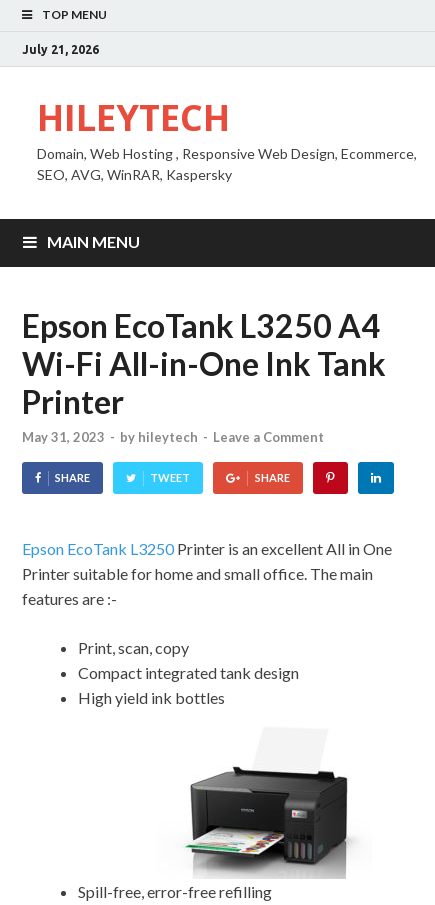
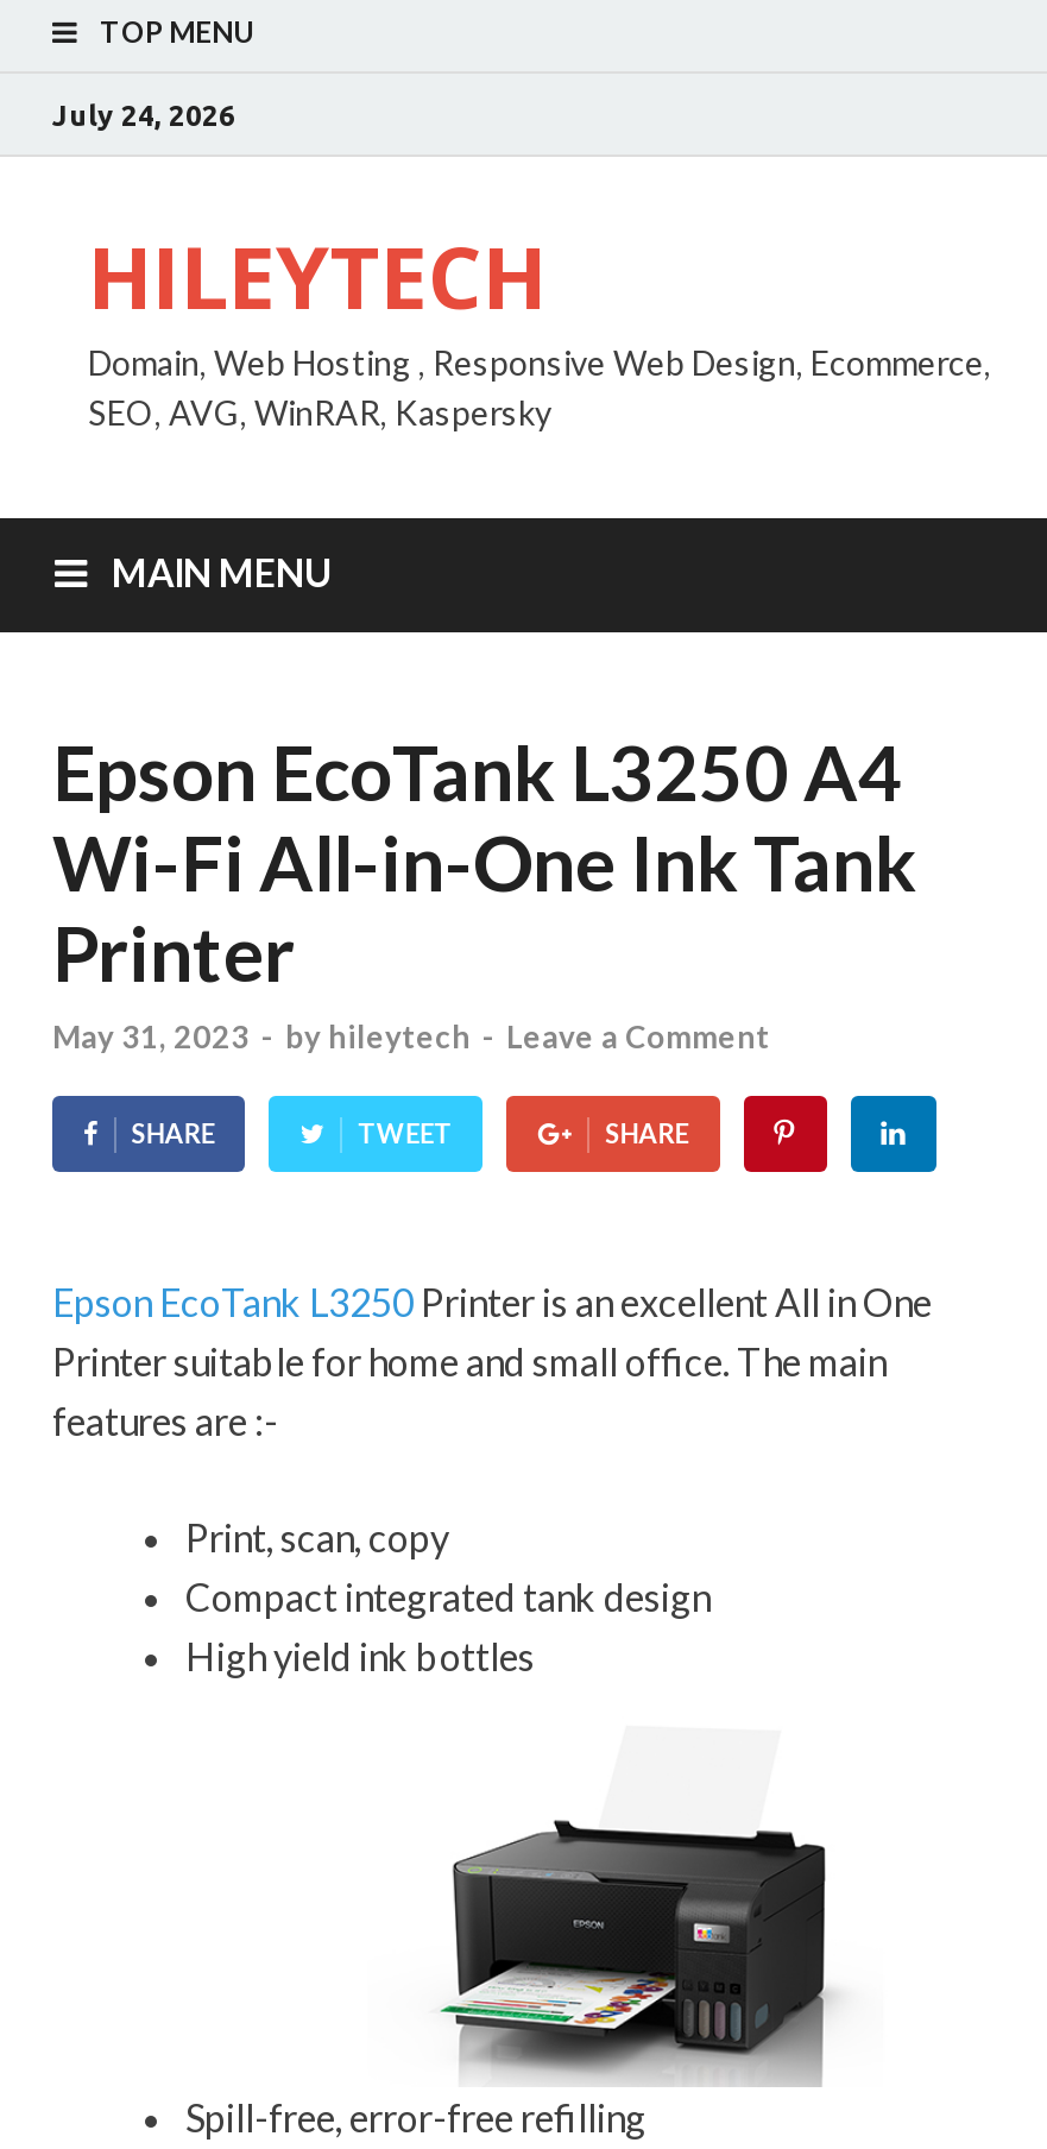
- July 21, 2026
+ July 24, 2026
